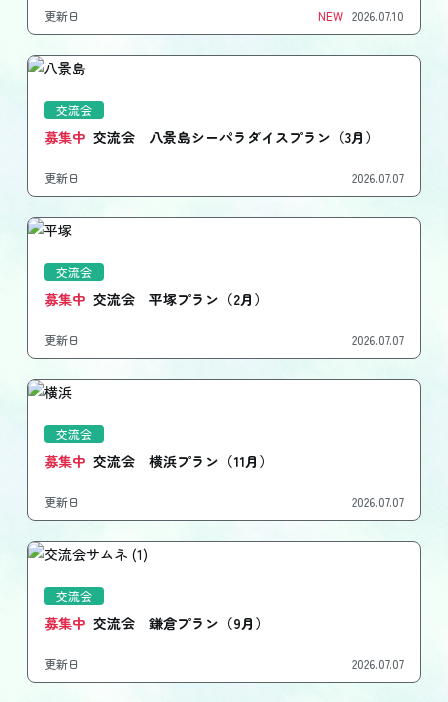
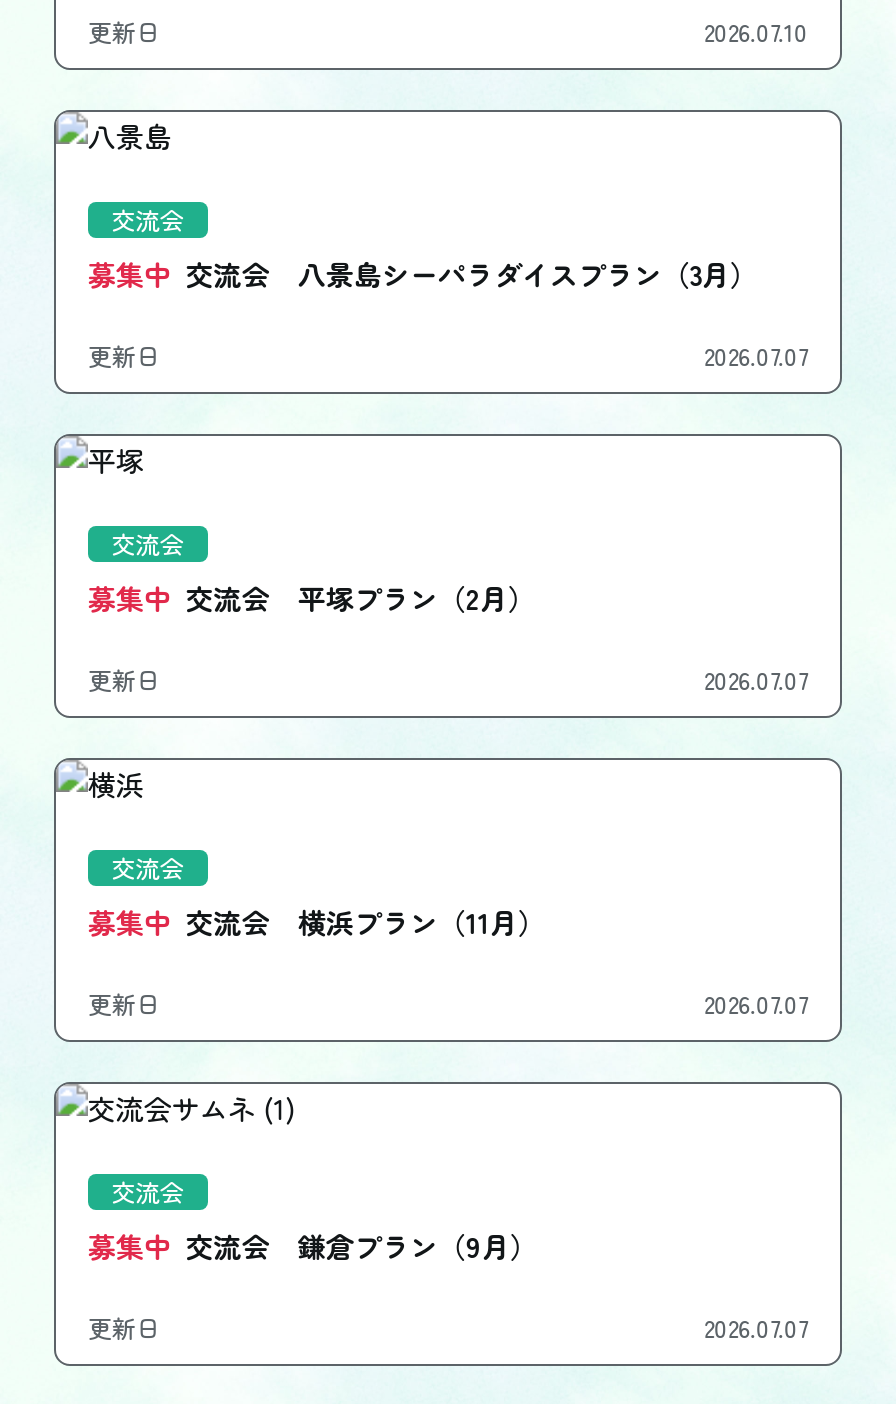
- NEW 2026.07.10
+ 2026.07.10
